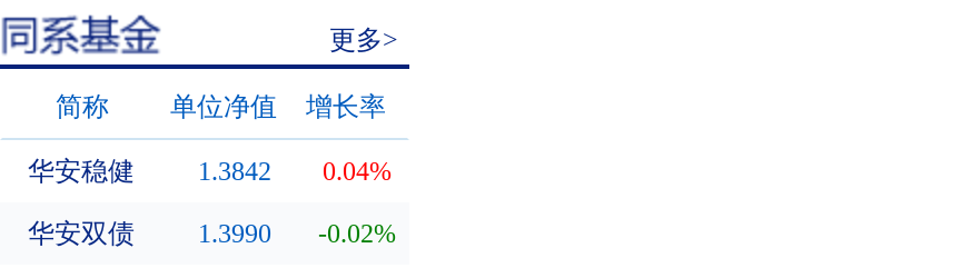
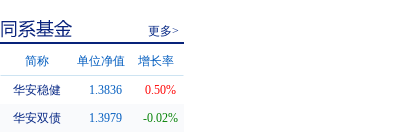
- 1.3842
+ 1.3836

- 0.04%
+ 0.50%

- 1.3990 -0.02%
+ 1.3979 -0.02%
